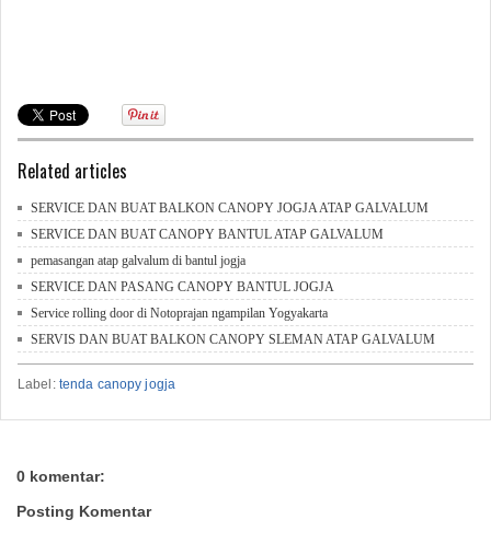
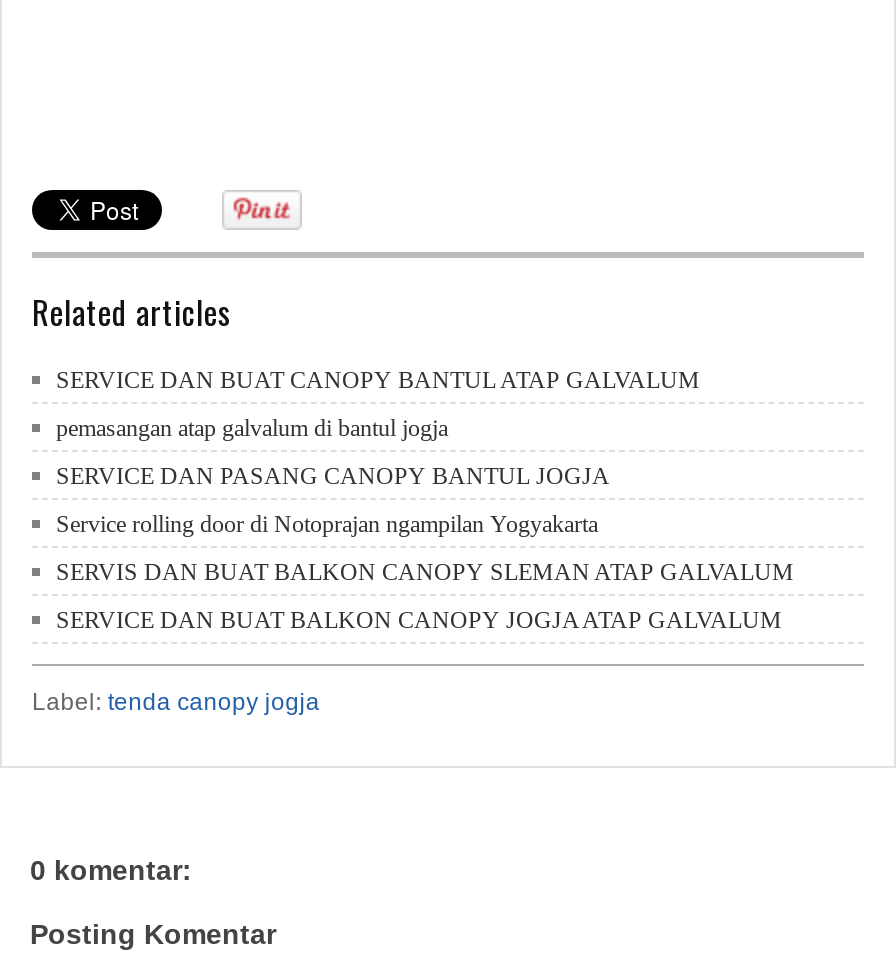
moved down: SERVICE DAN BUAT BALKON CANOPY JOGJA ATAP GALVALUM

moved up: SERVICE DAN BUAT CANOPY BANTUL ATAP GALVALUM | pemasangan atap galvalum di bantul jogja | SERVICE DAN PASANG CANOPY BANTUL JOGJA | Service rolling door di Notoprajan ngampilan Yogyakarta | SERVIS DAN BUAT BALKON CANOPY SLEMAN ATAP GALVALUM
